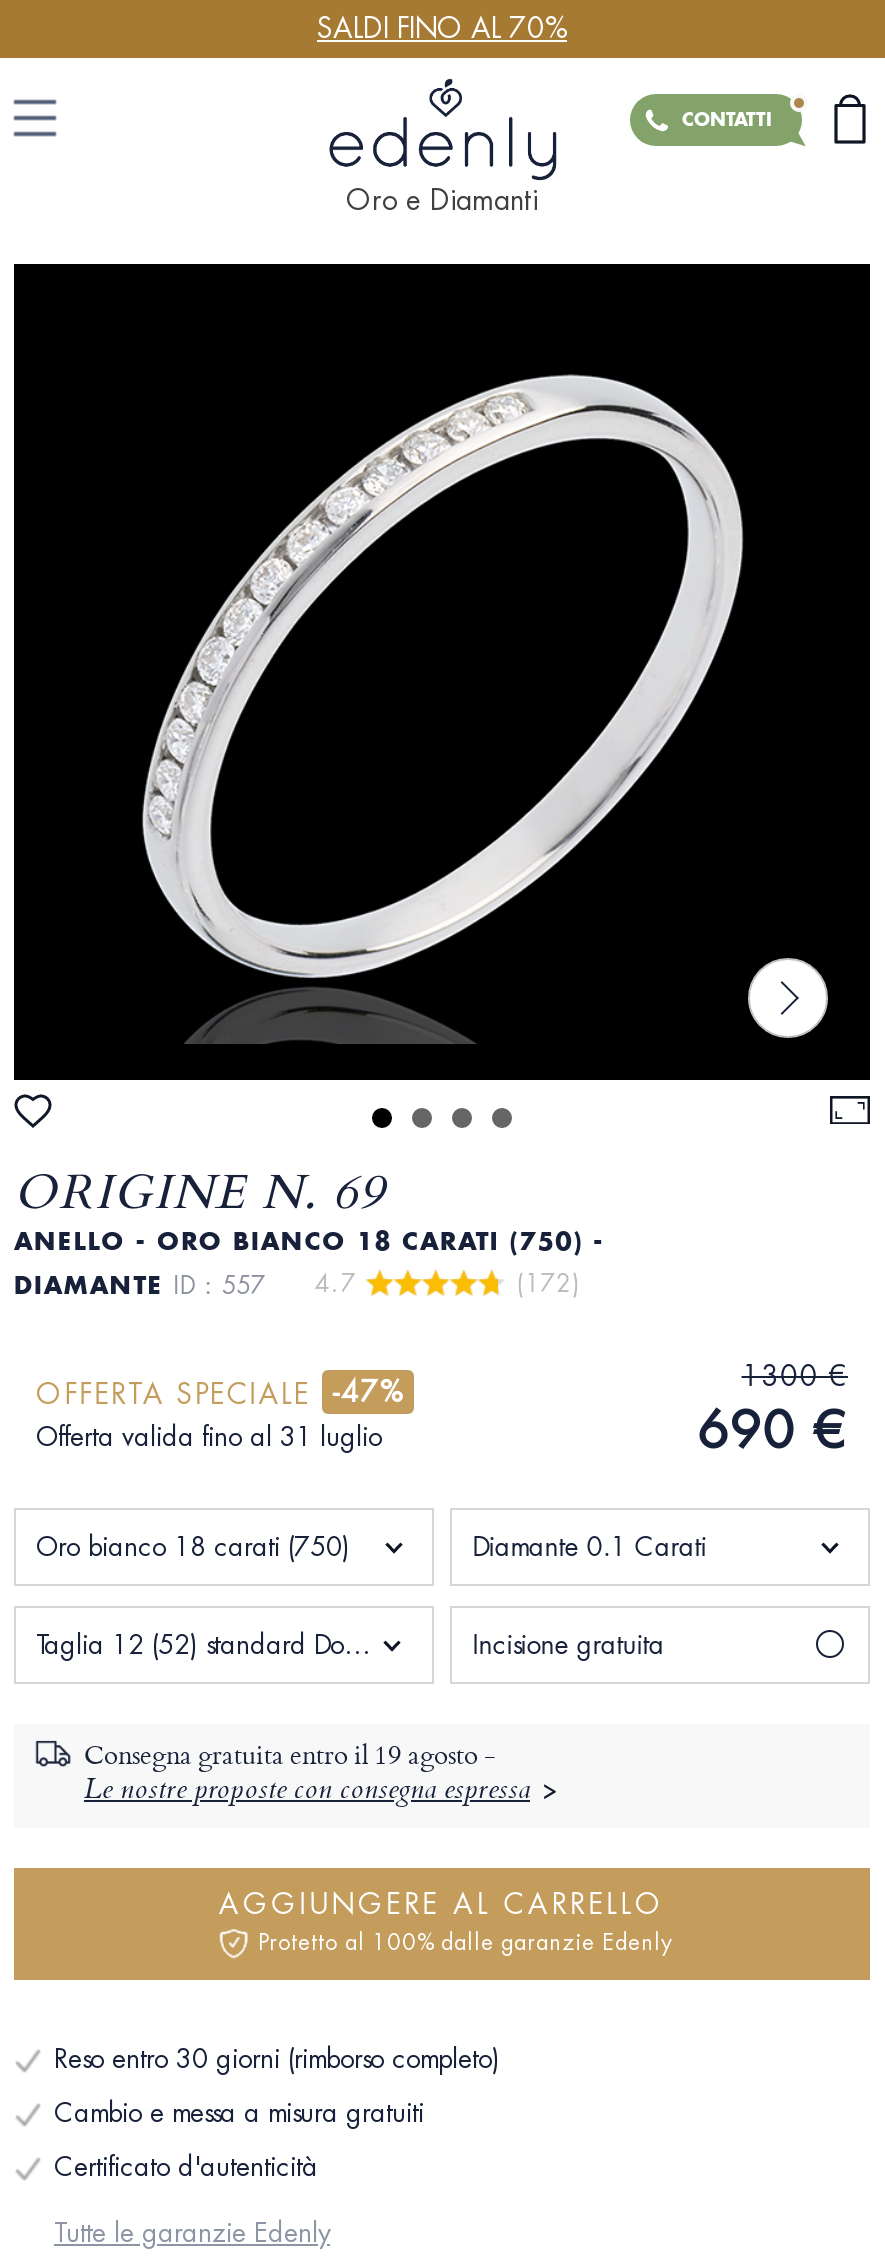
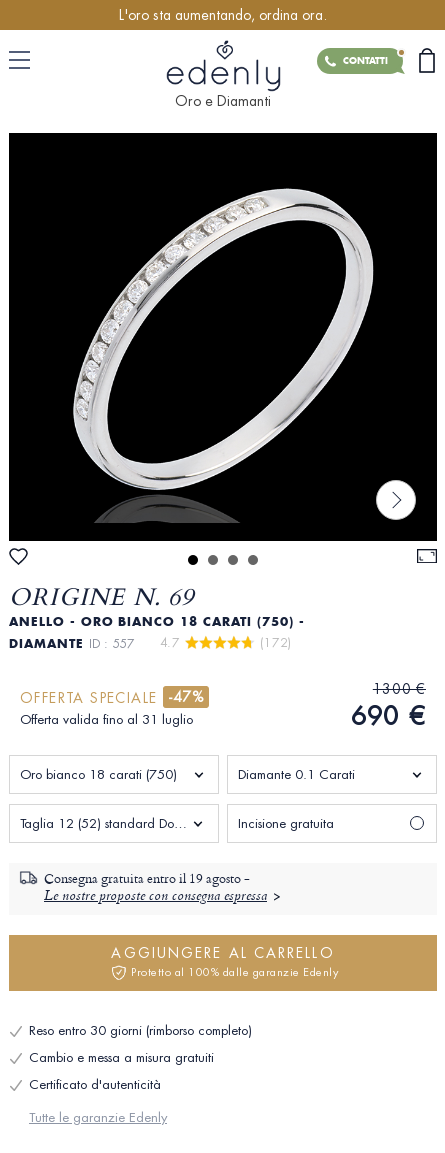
- SALDI FINO AL 70%
+ L'oro sta aumentando, ordina ora.
